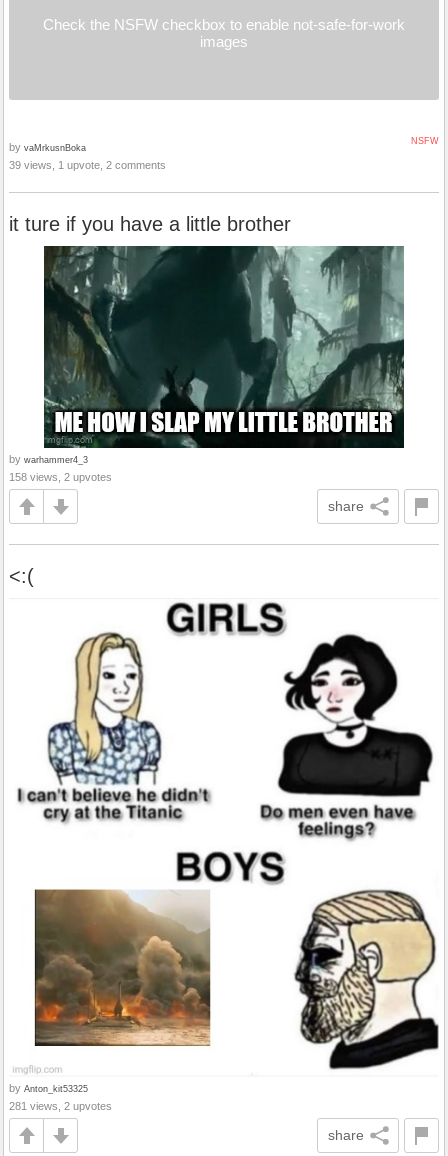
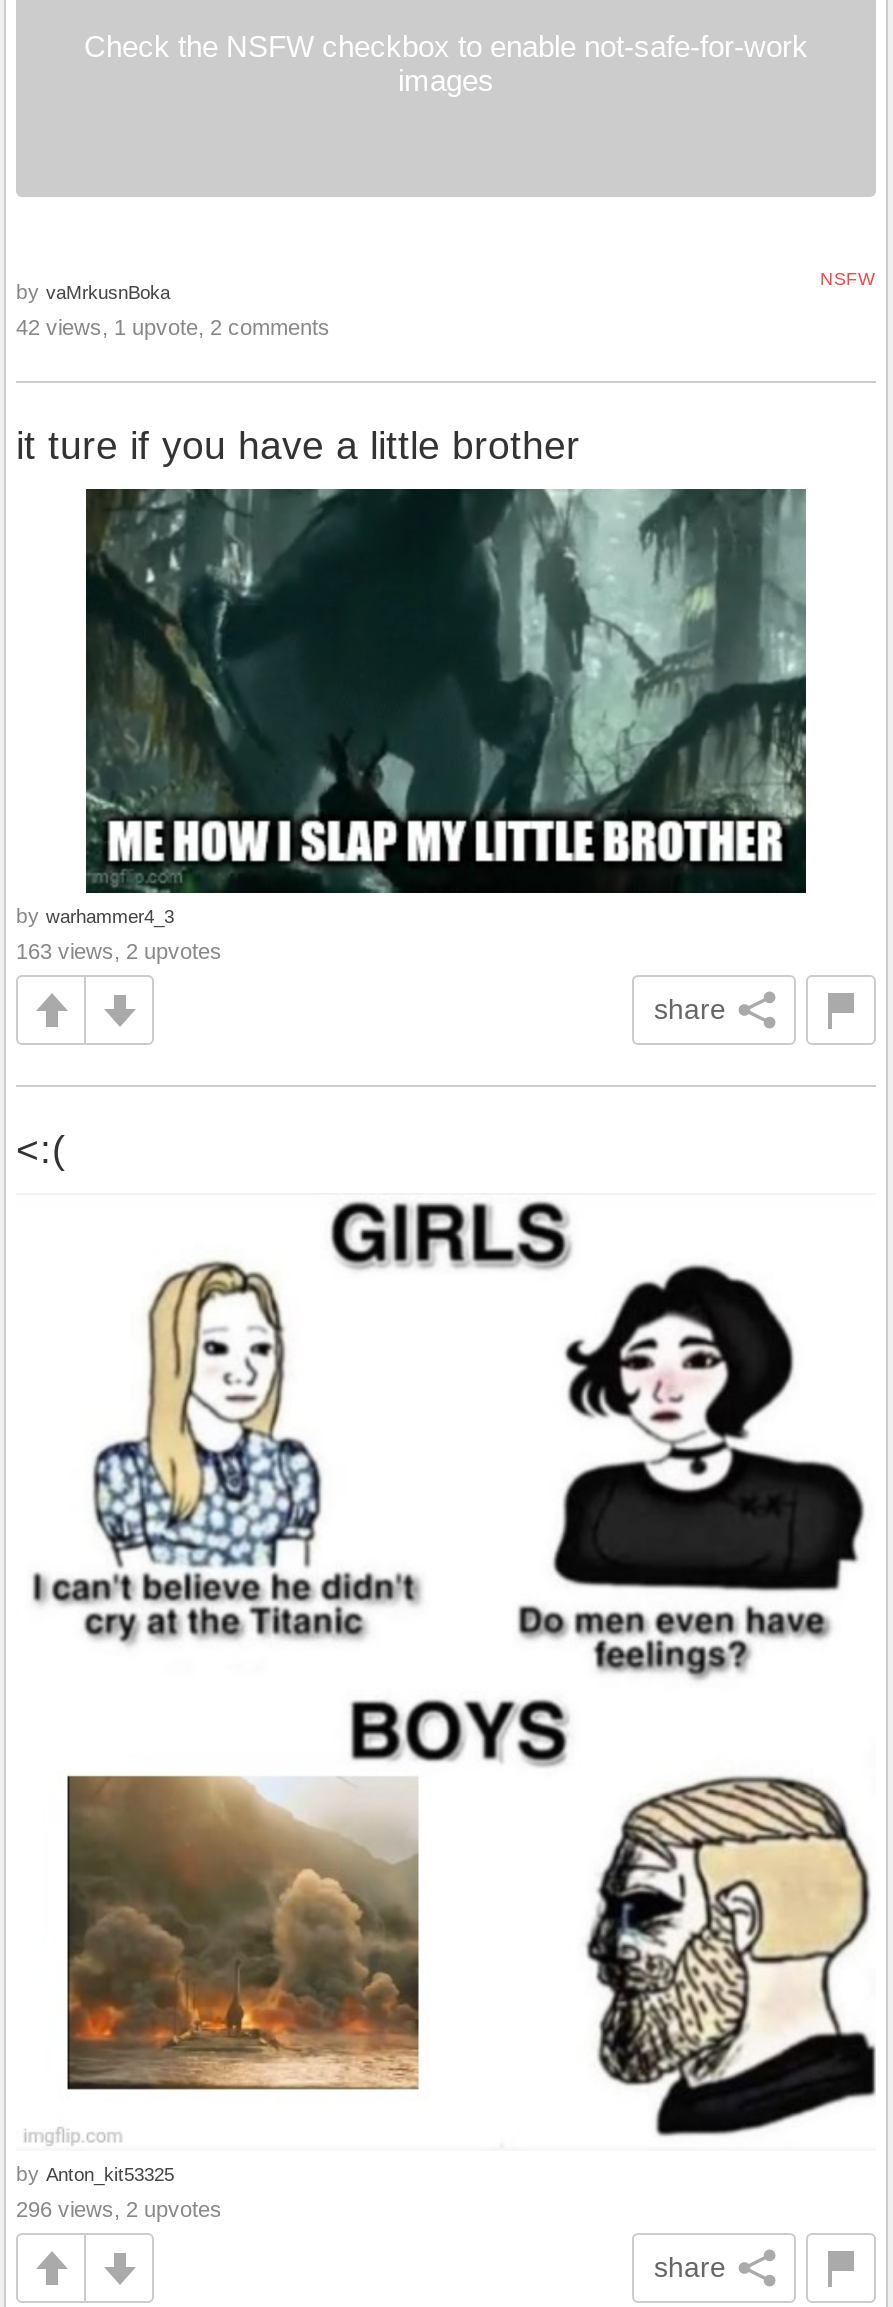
- 39 views, 1 upvote, 2 comments
+ 42 views, 1 upvote, 2 comments

- 158 views, 2 upvotes
+ 163 views, 2 upvotes

- 281 views, 2 upvotes
+ 296 views, 2 upvotes
